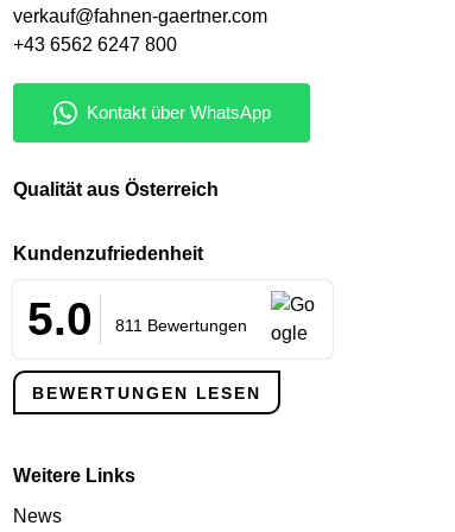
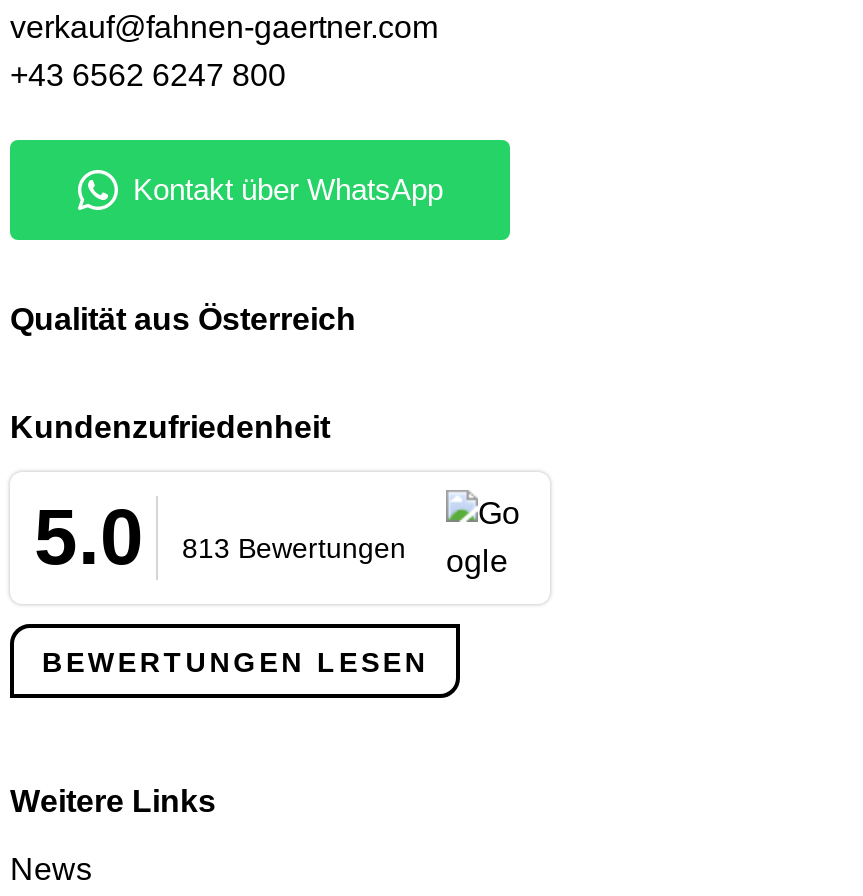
- 5.0 811 Bewertungen
+ 5.0 813 Bewertungen
